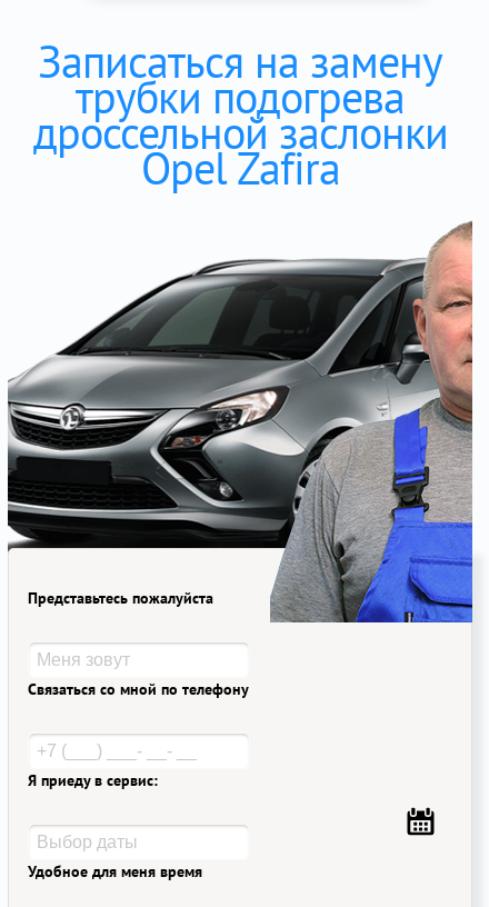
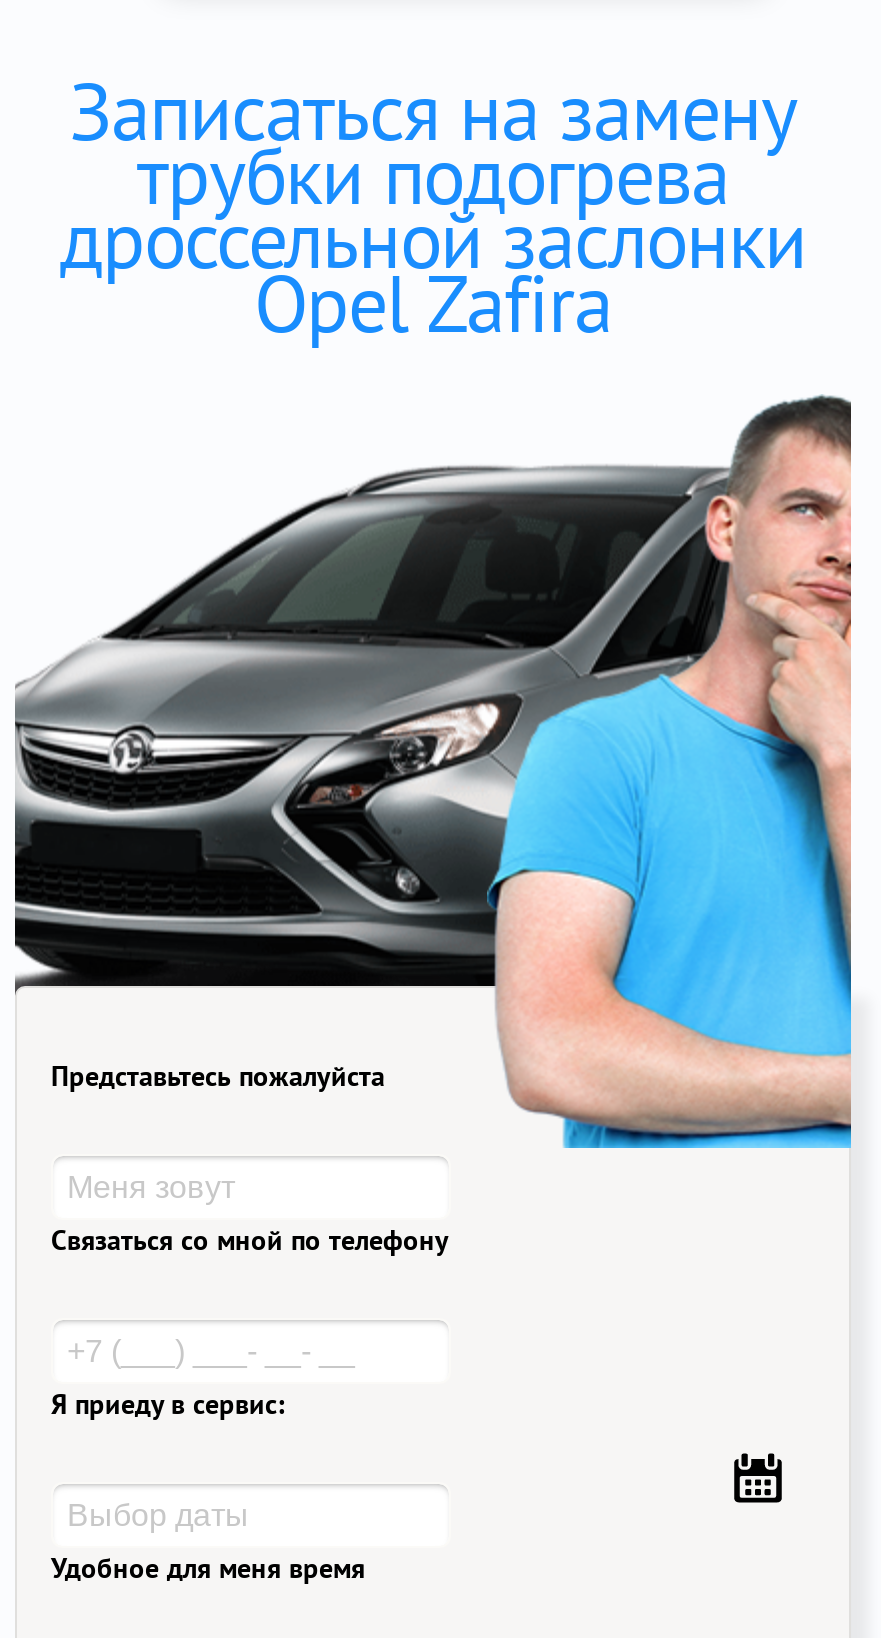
- [image]
+ [image]
